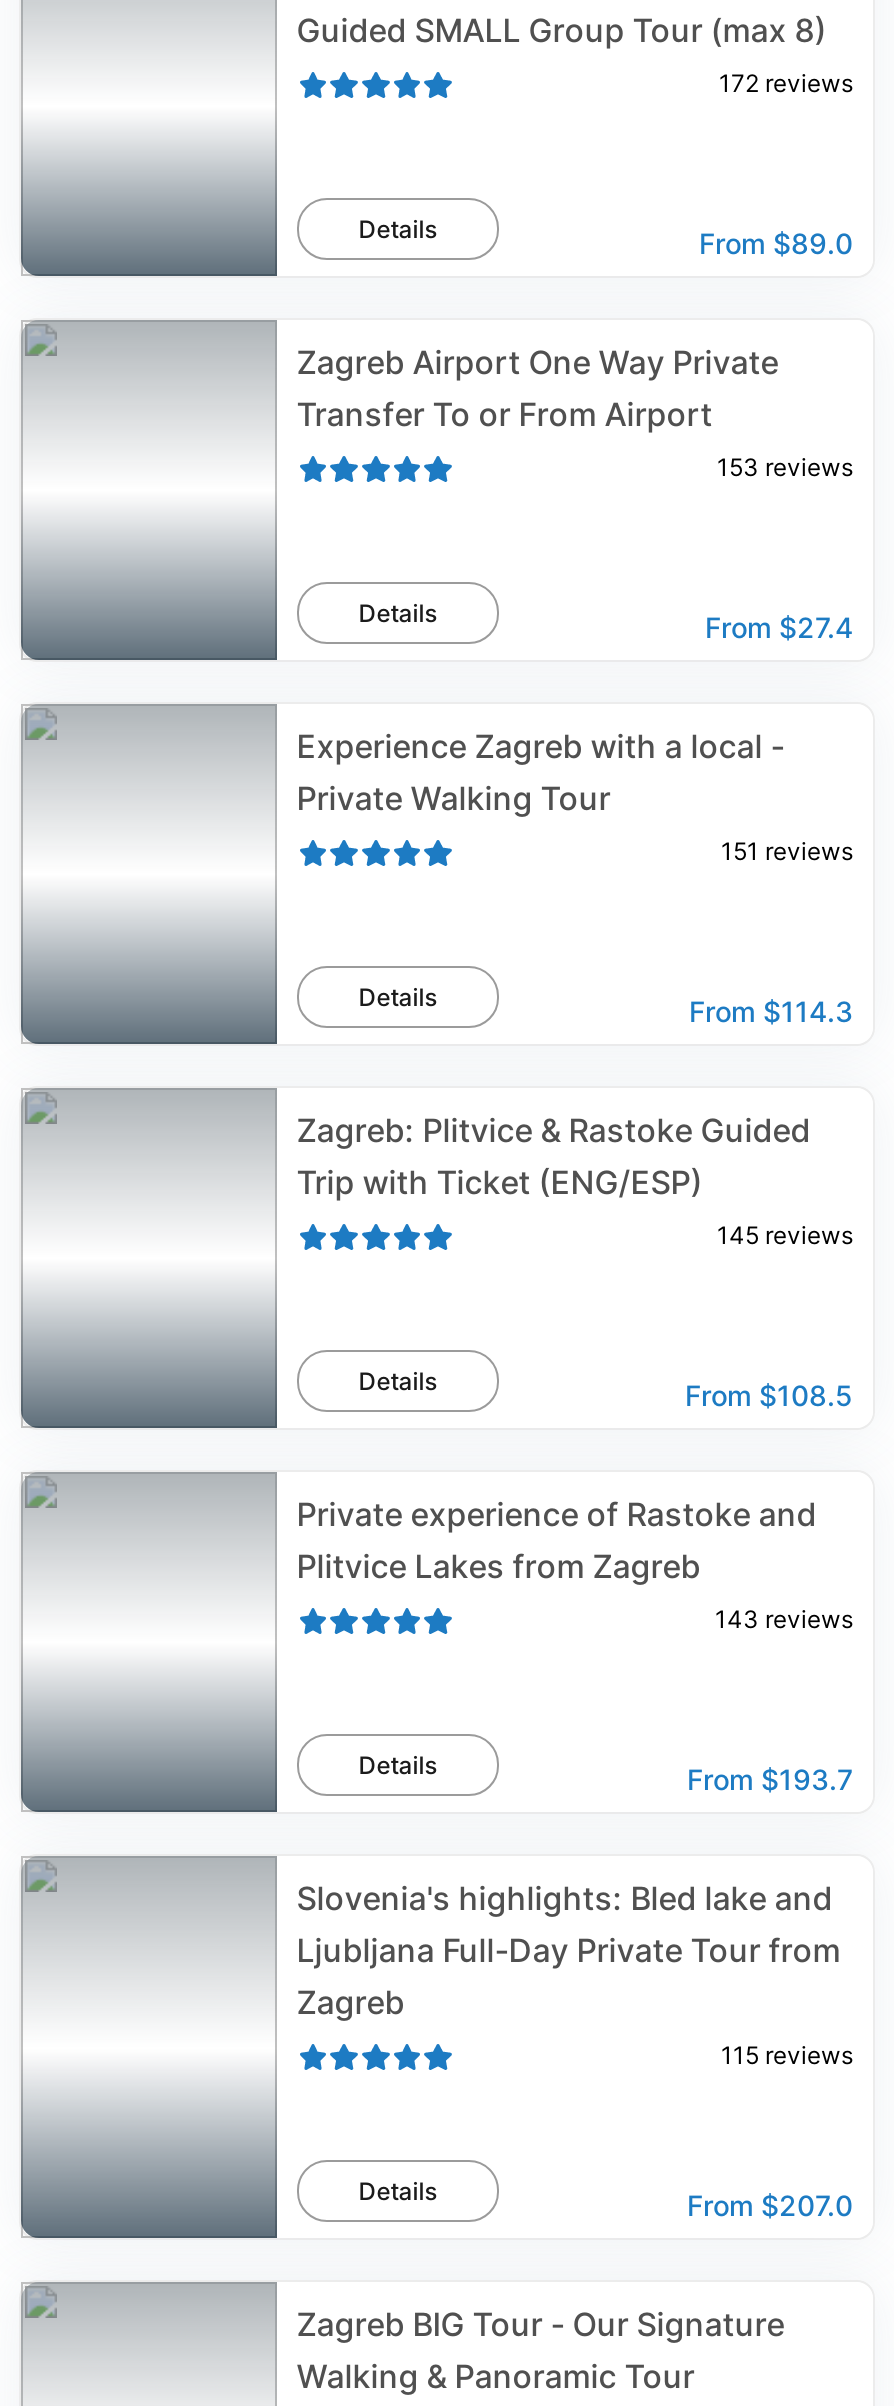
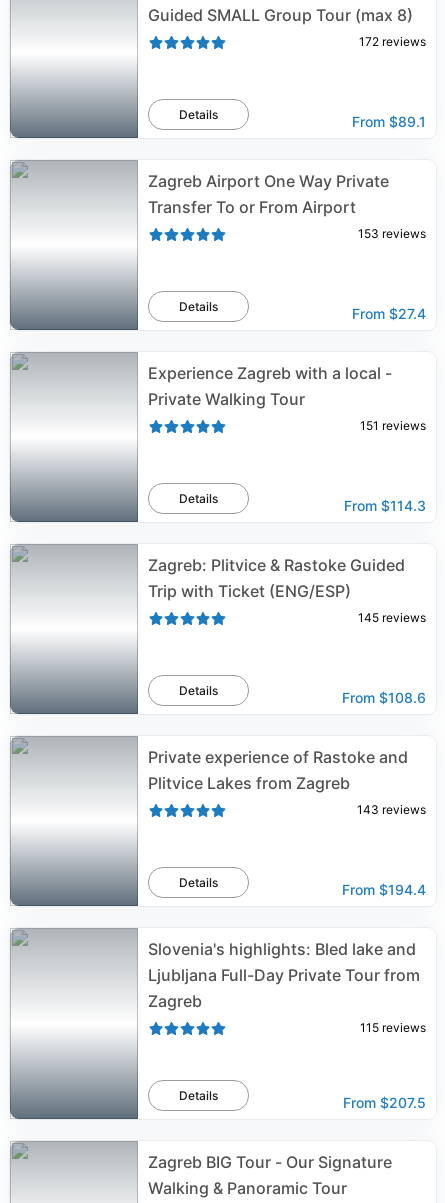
- From $89.0
+ From $89.1

- From $108.5
+ From $108.6

- From $193.7
+ From $194.4

- From $207.0
+ From $207.5
